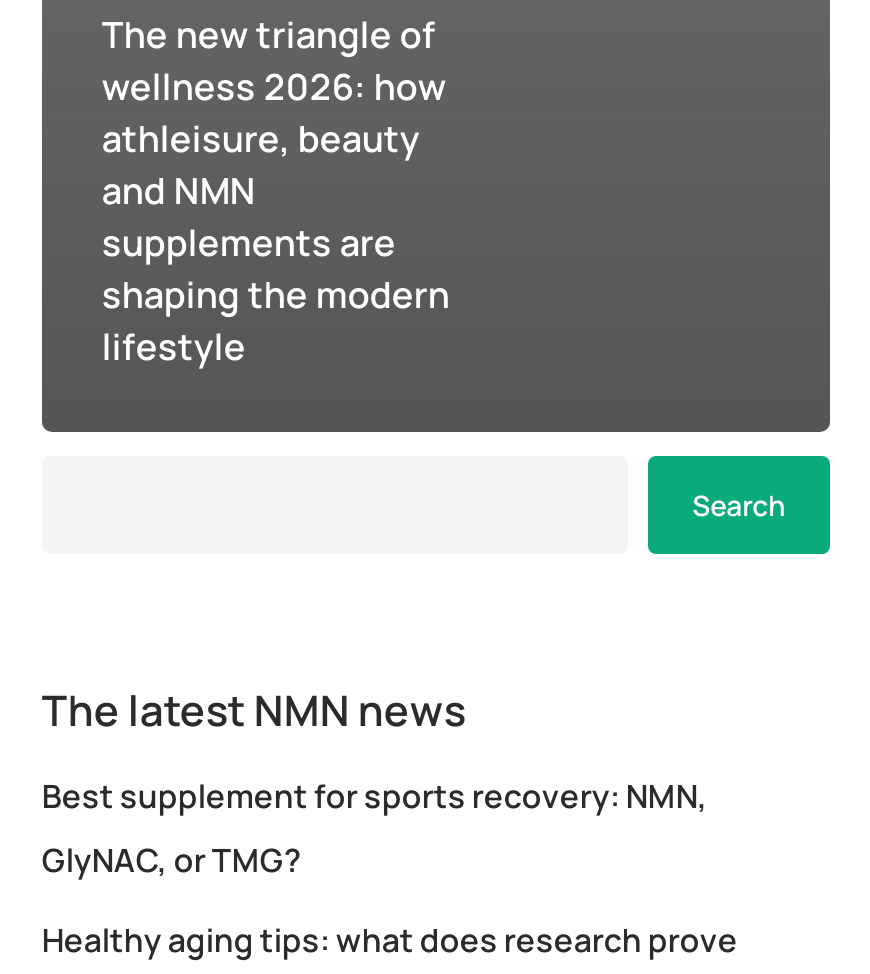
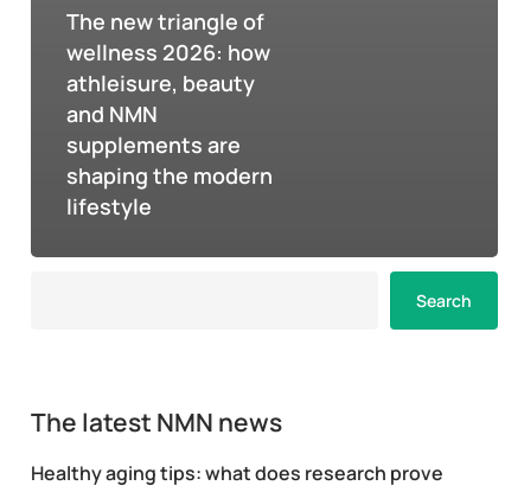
- Best supplement for sports recovery: NMN,
- GlyNAC, or TMG?
